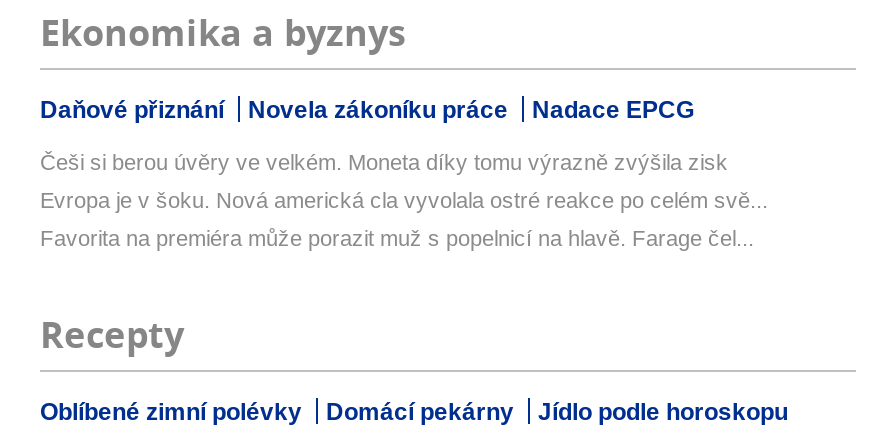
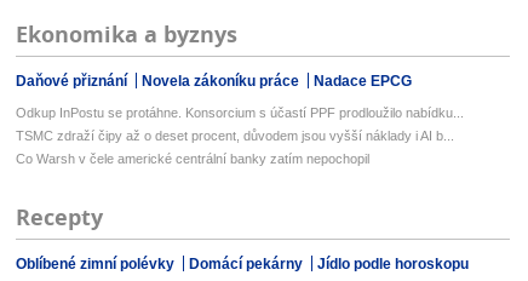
- Češi si berou úvěry ve velkém. Moneta díky tomu výrazně zvýšila zisk
+ Odkup InPostu se protáhne. Konsorcium s účastí PPF prodloužilo nabídku...

- Evropa je v šoku. Nová americká cla vyvolala ostré reakce po celém svě...
+ TSMC zdraží čipy až o deset procent, důvodem jsou vyšší náklady i AI b...

- Favorita na premiéra může porazit muž s popelnicí na hlavě. Farage čel...
+ Co Warsh v čele americké centrální banky zatím nepochopil
